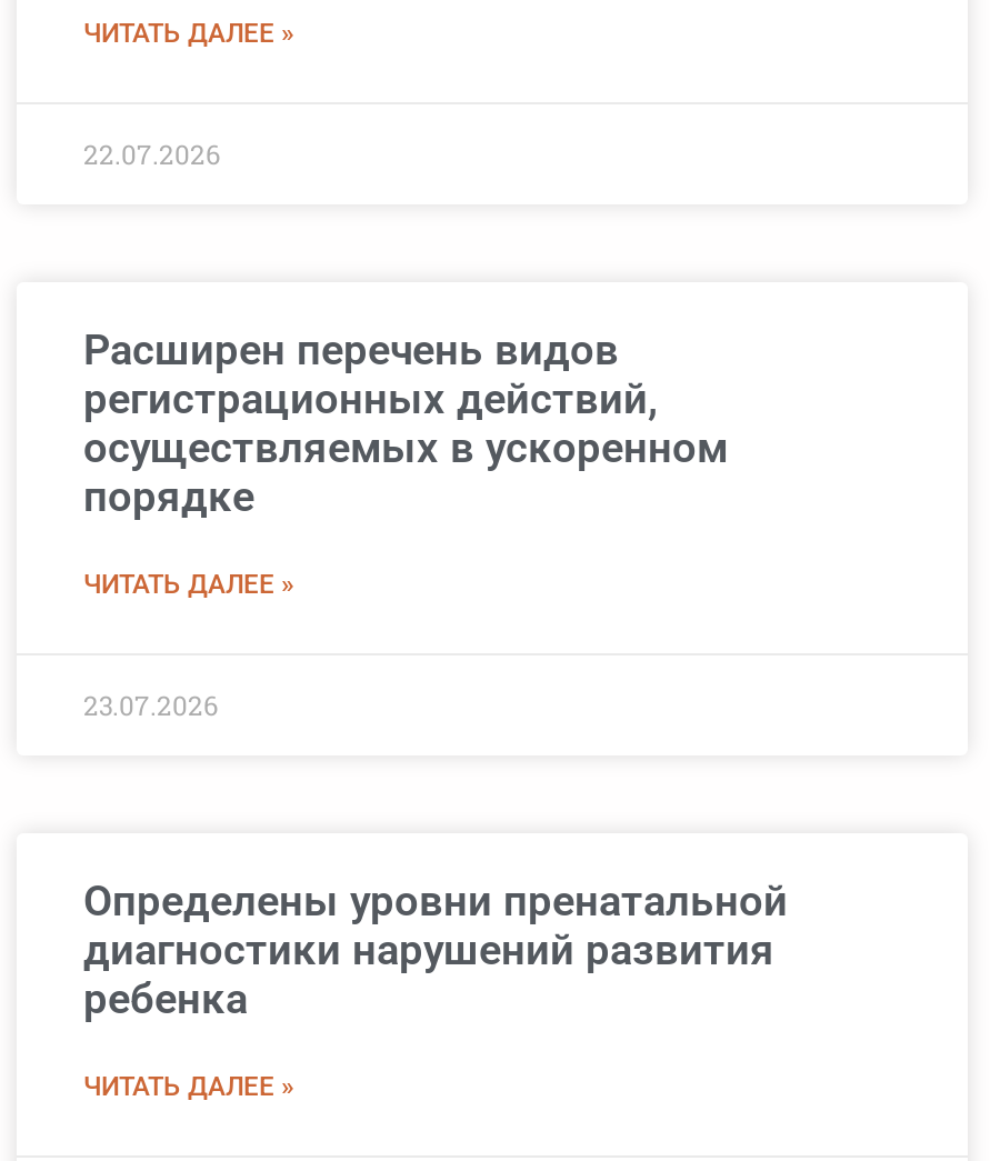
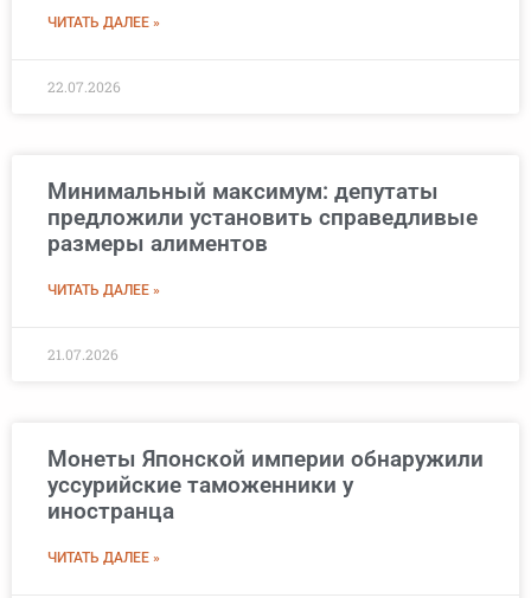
- Расширен перечень видов
- регистрационных действий,
- осуществляемых в ускоренном
- порядке
+ Минимальный максимум: депутаты
+ предложили установить справедливые
+ размеры алиментов

- 23.07.2026
+ 21.07.2026

- Определены уровни пренатальной
- диагностики нарушений развития
- ребенка
+ Монеты Японской империи обнаружили
+ уссурийские таможенники у
+ иностранца
